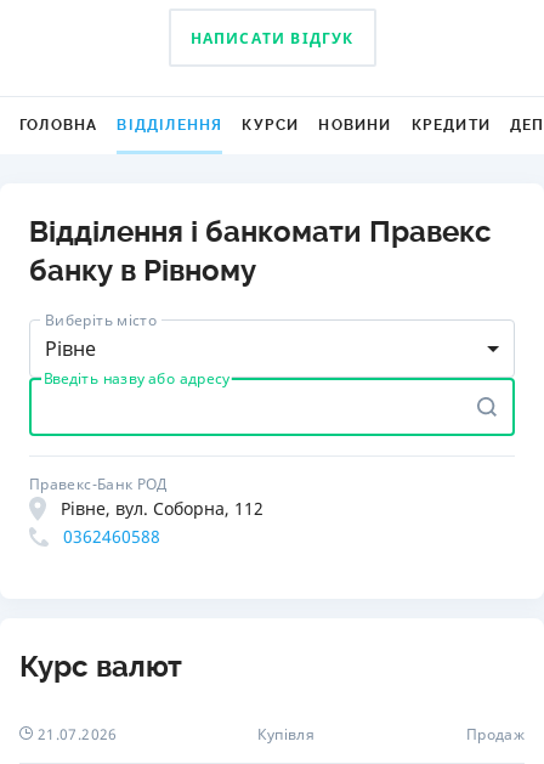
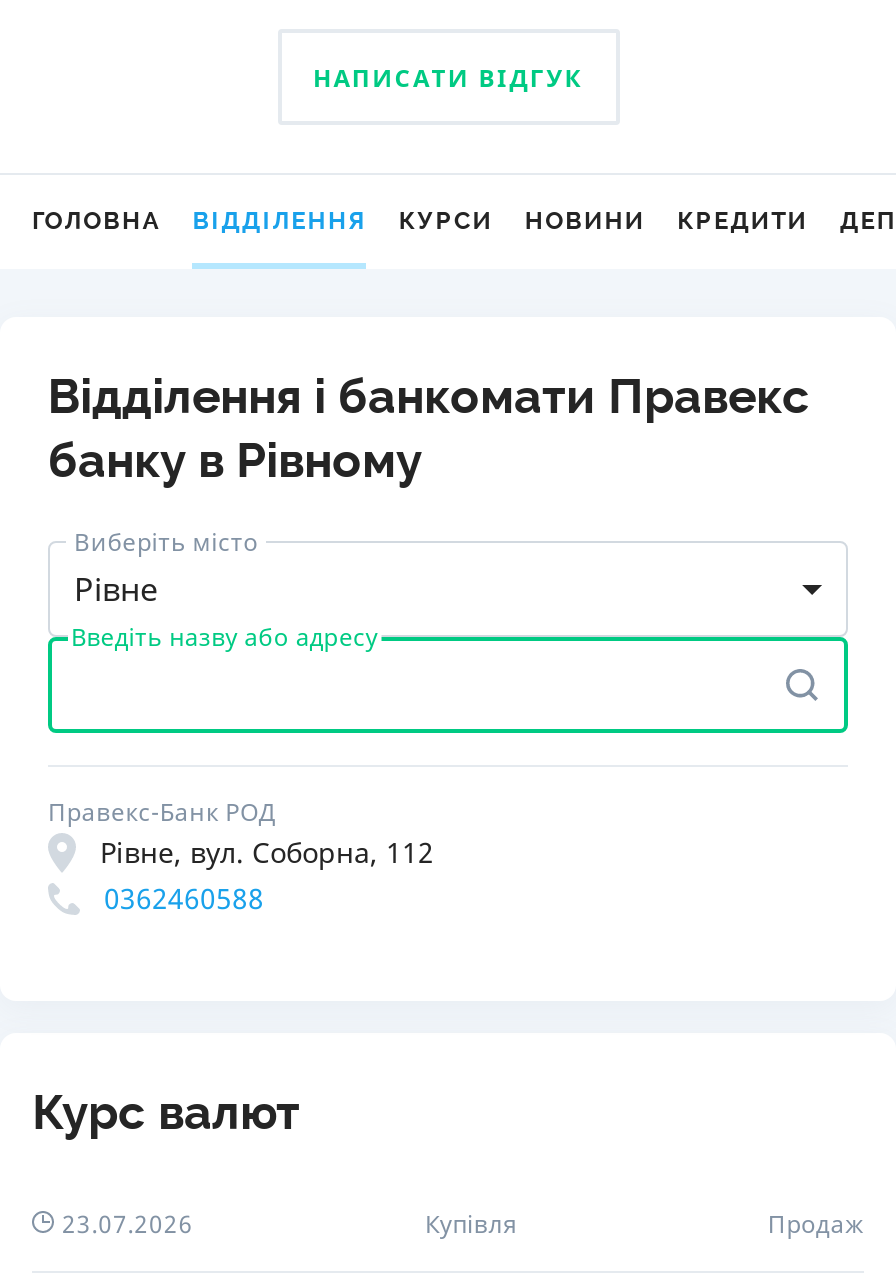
- 21.07.2026
+ 23.07.2026
